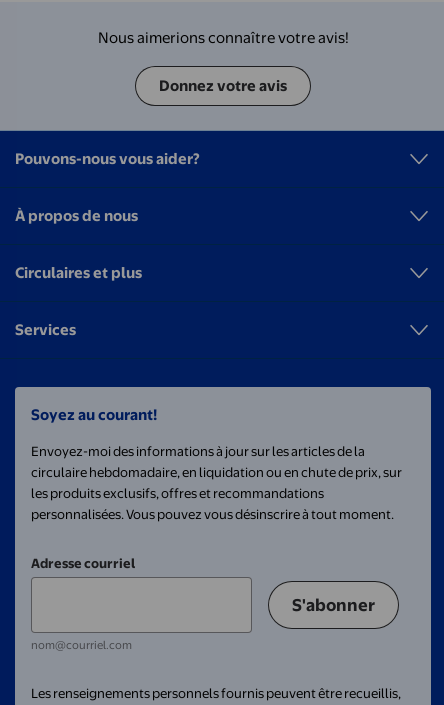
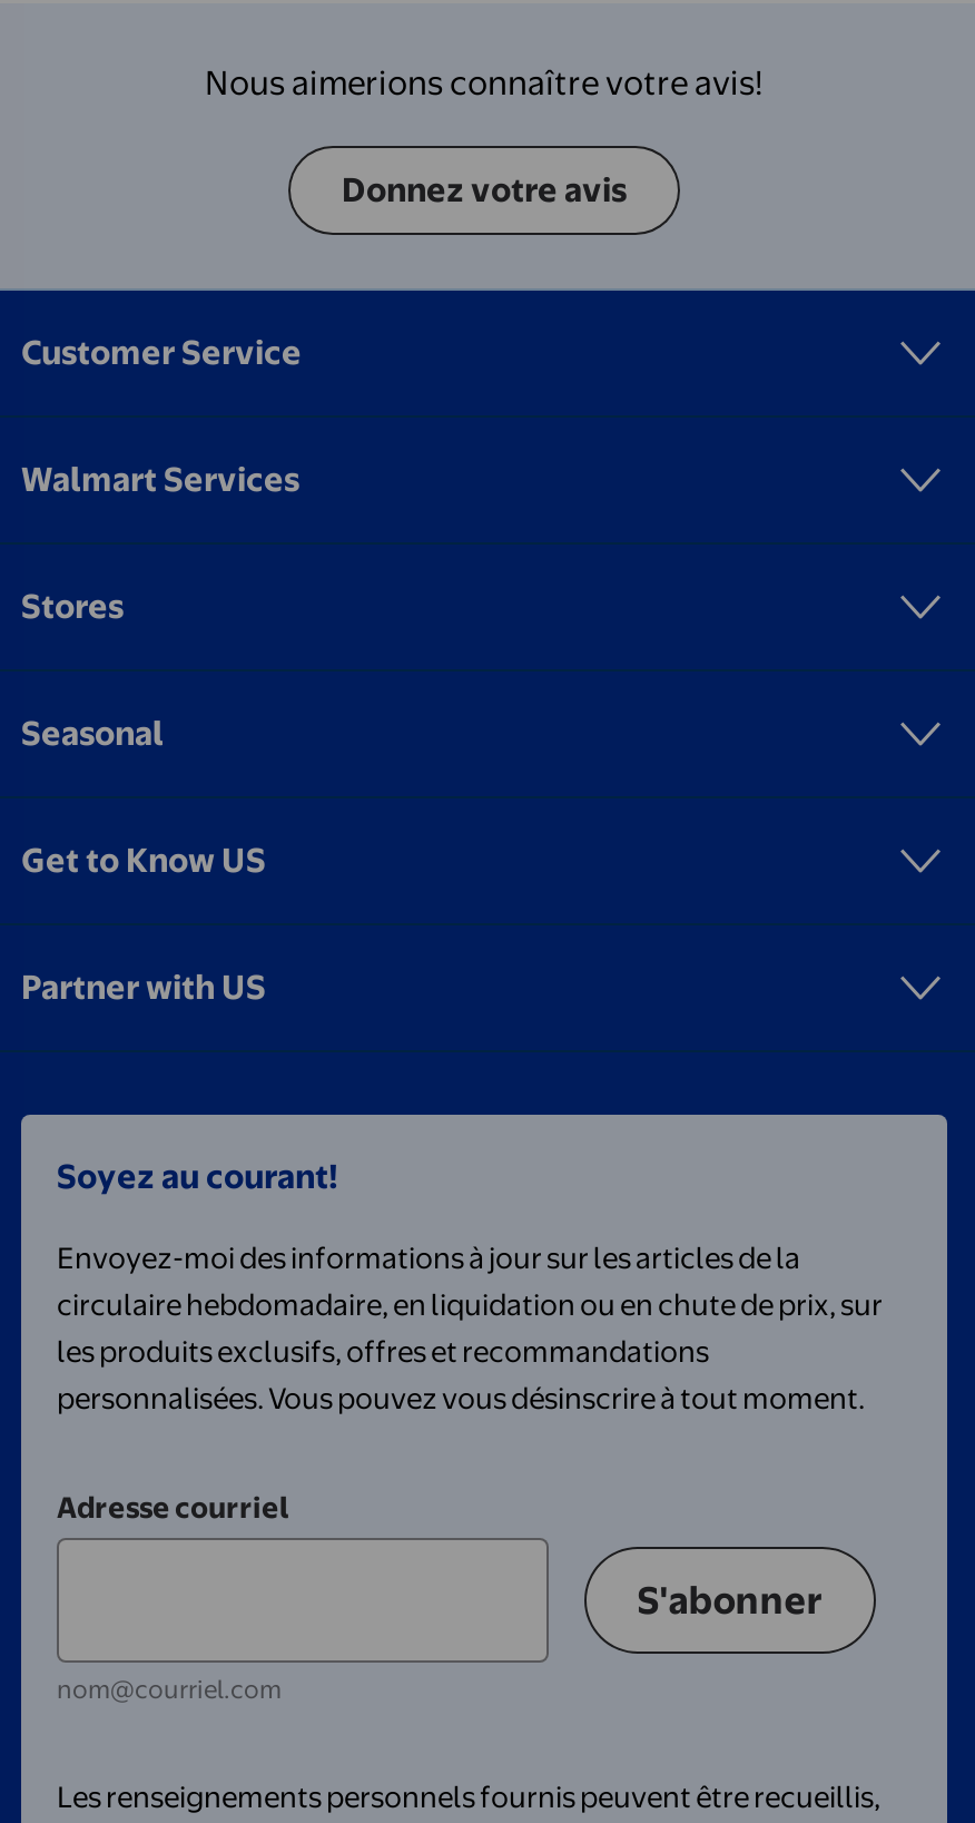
- Pouvons-nous vous aider?
- À propos de nous
- Circulaires et plus
- Services
+ Customer Service
+ Walmart Services
+ Stores
+ Seasonal
+ Get to Know US
+ Partner with US
